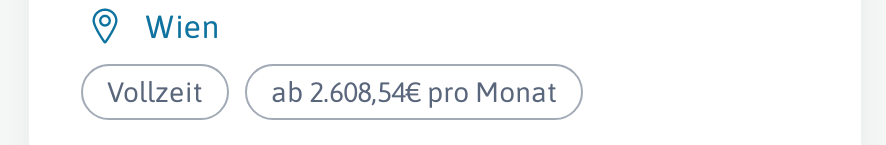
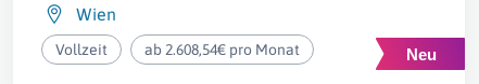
+ [image]
